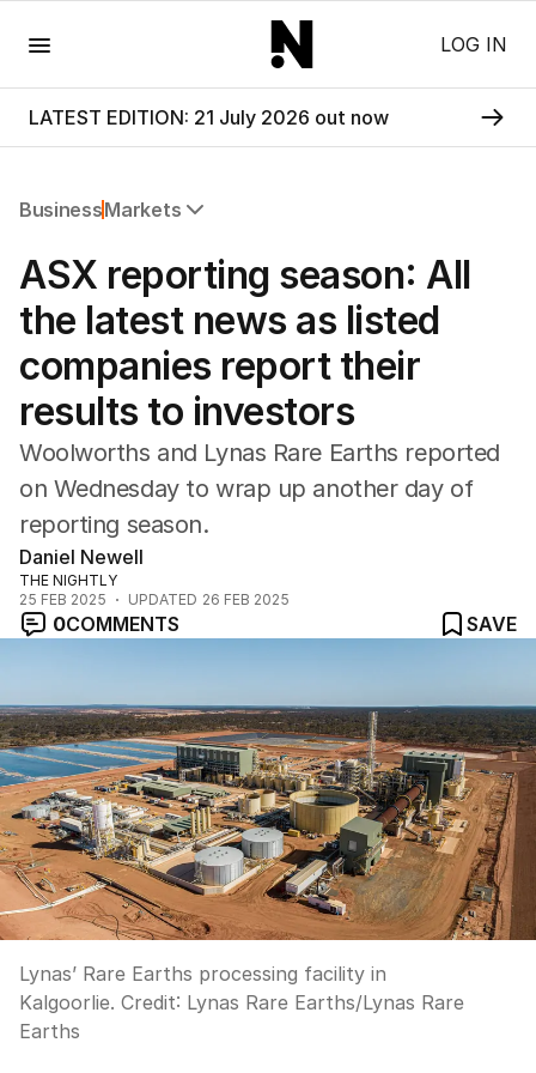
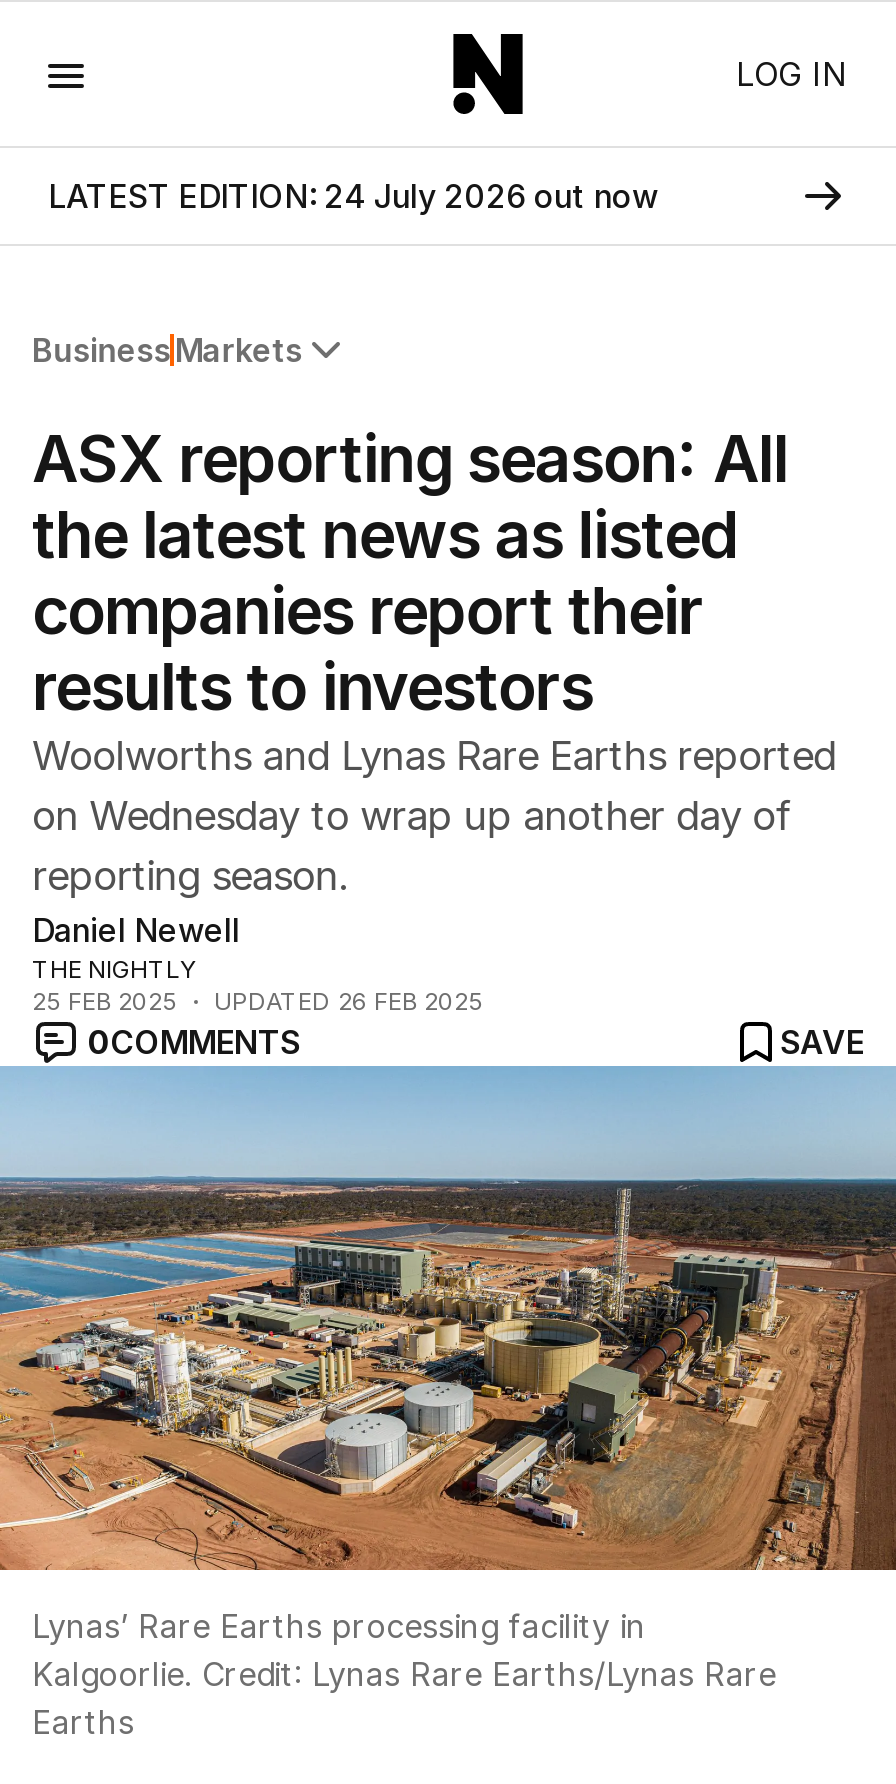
- LATEST EDITION: 21 July 2026 out now
+ LATEST EDITION: 24 July 2026 out now
